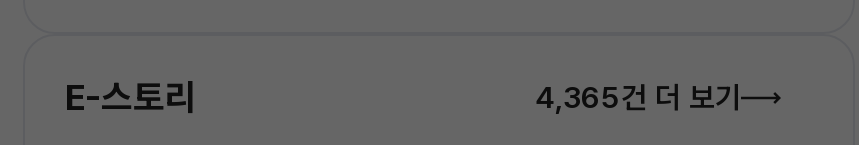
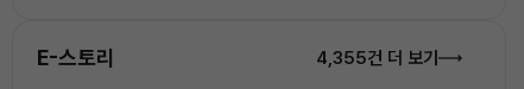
- 4,365건 더 보기
+ 4,355건 더 보기
